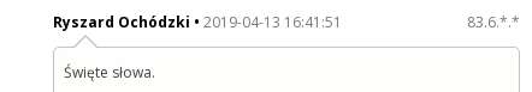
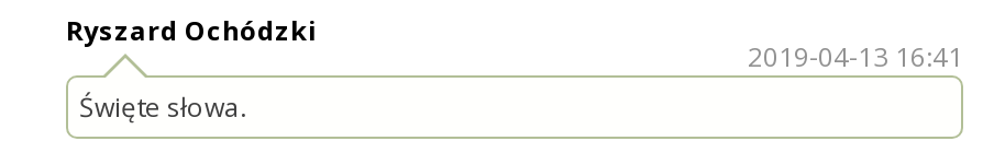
- 2019-04-13 16:41:51
- 83.6.*.*
+ 2019-04-13 16:41
